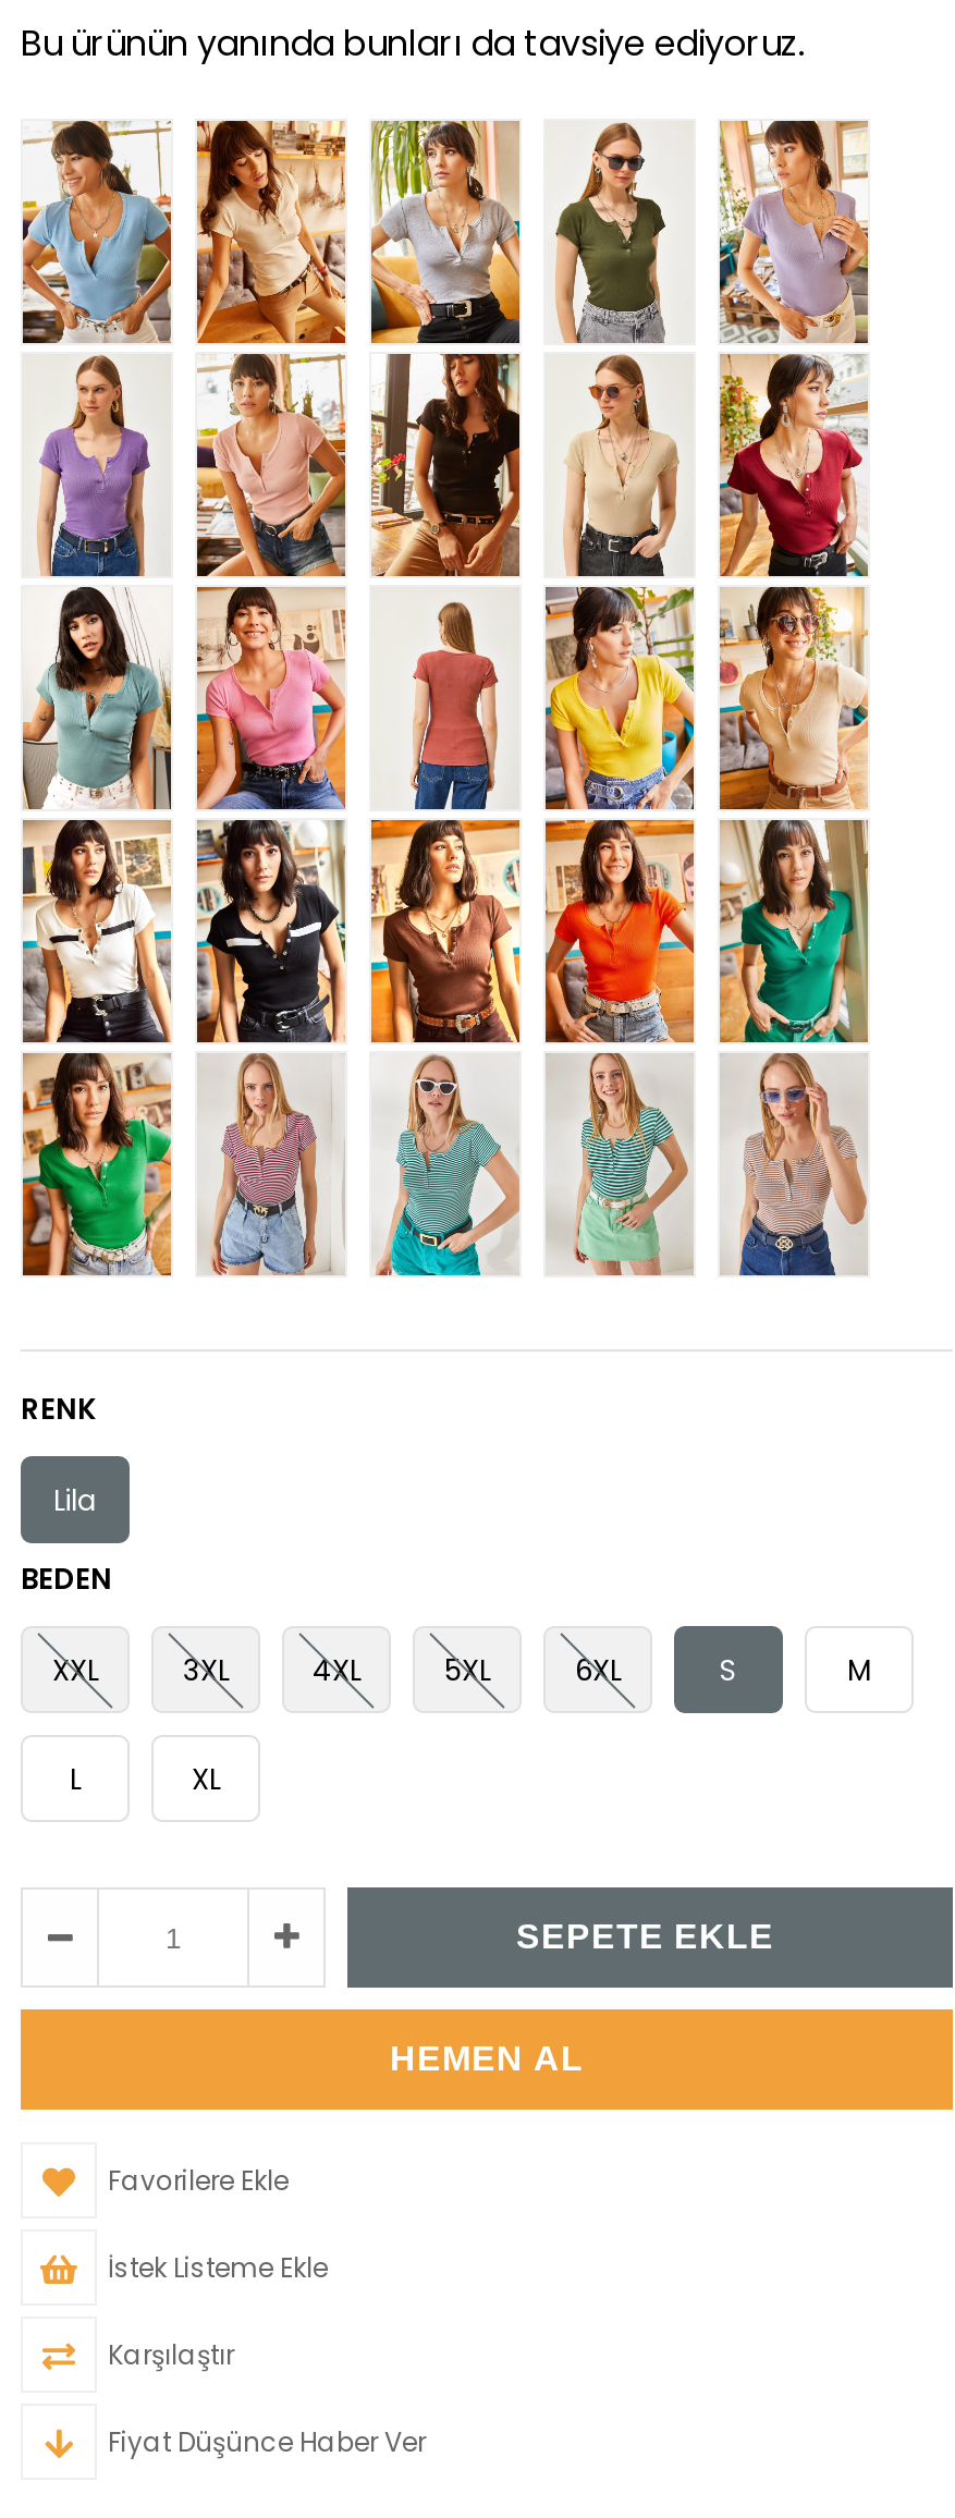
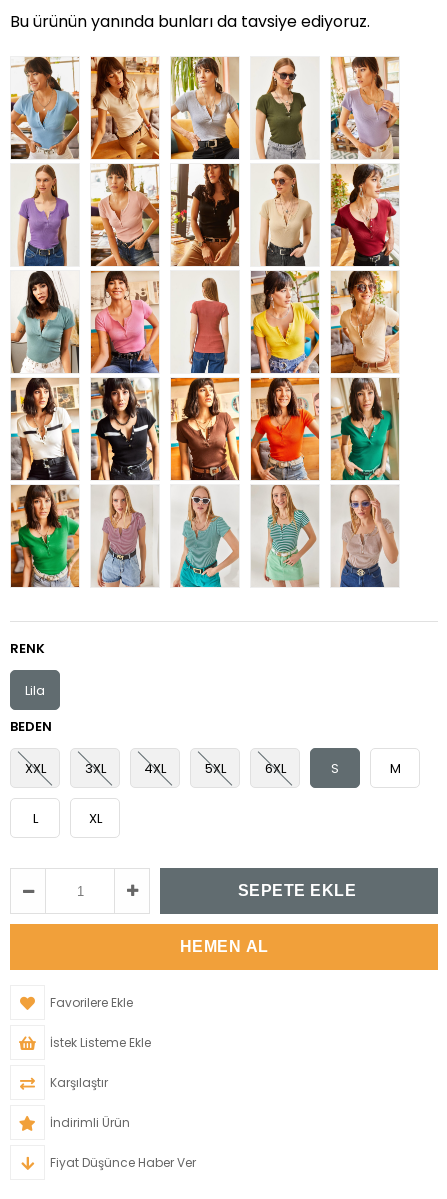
+ İndirimli Ürün
